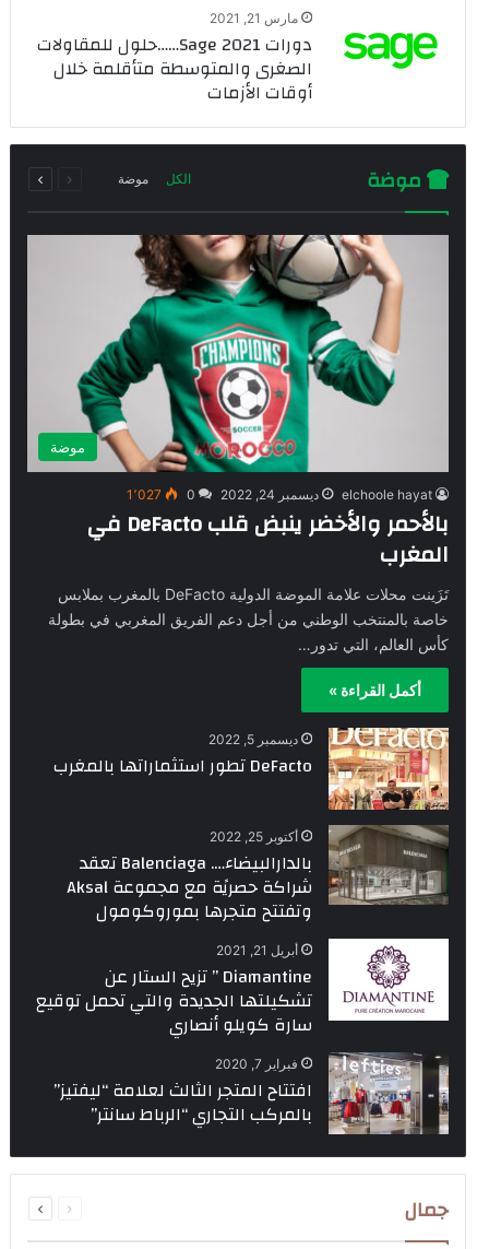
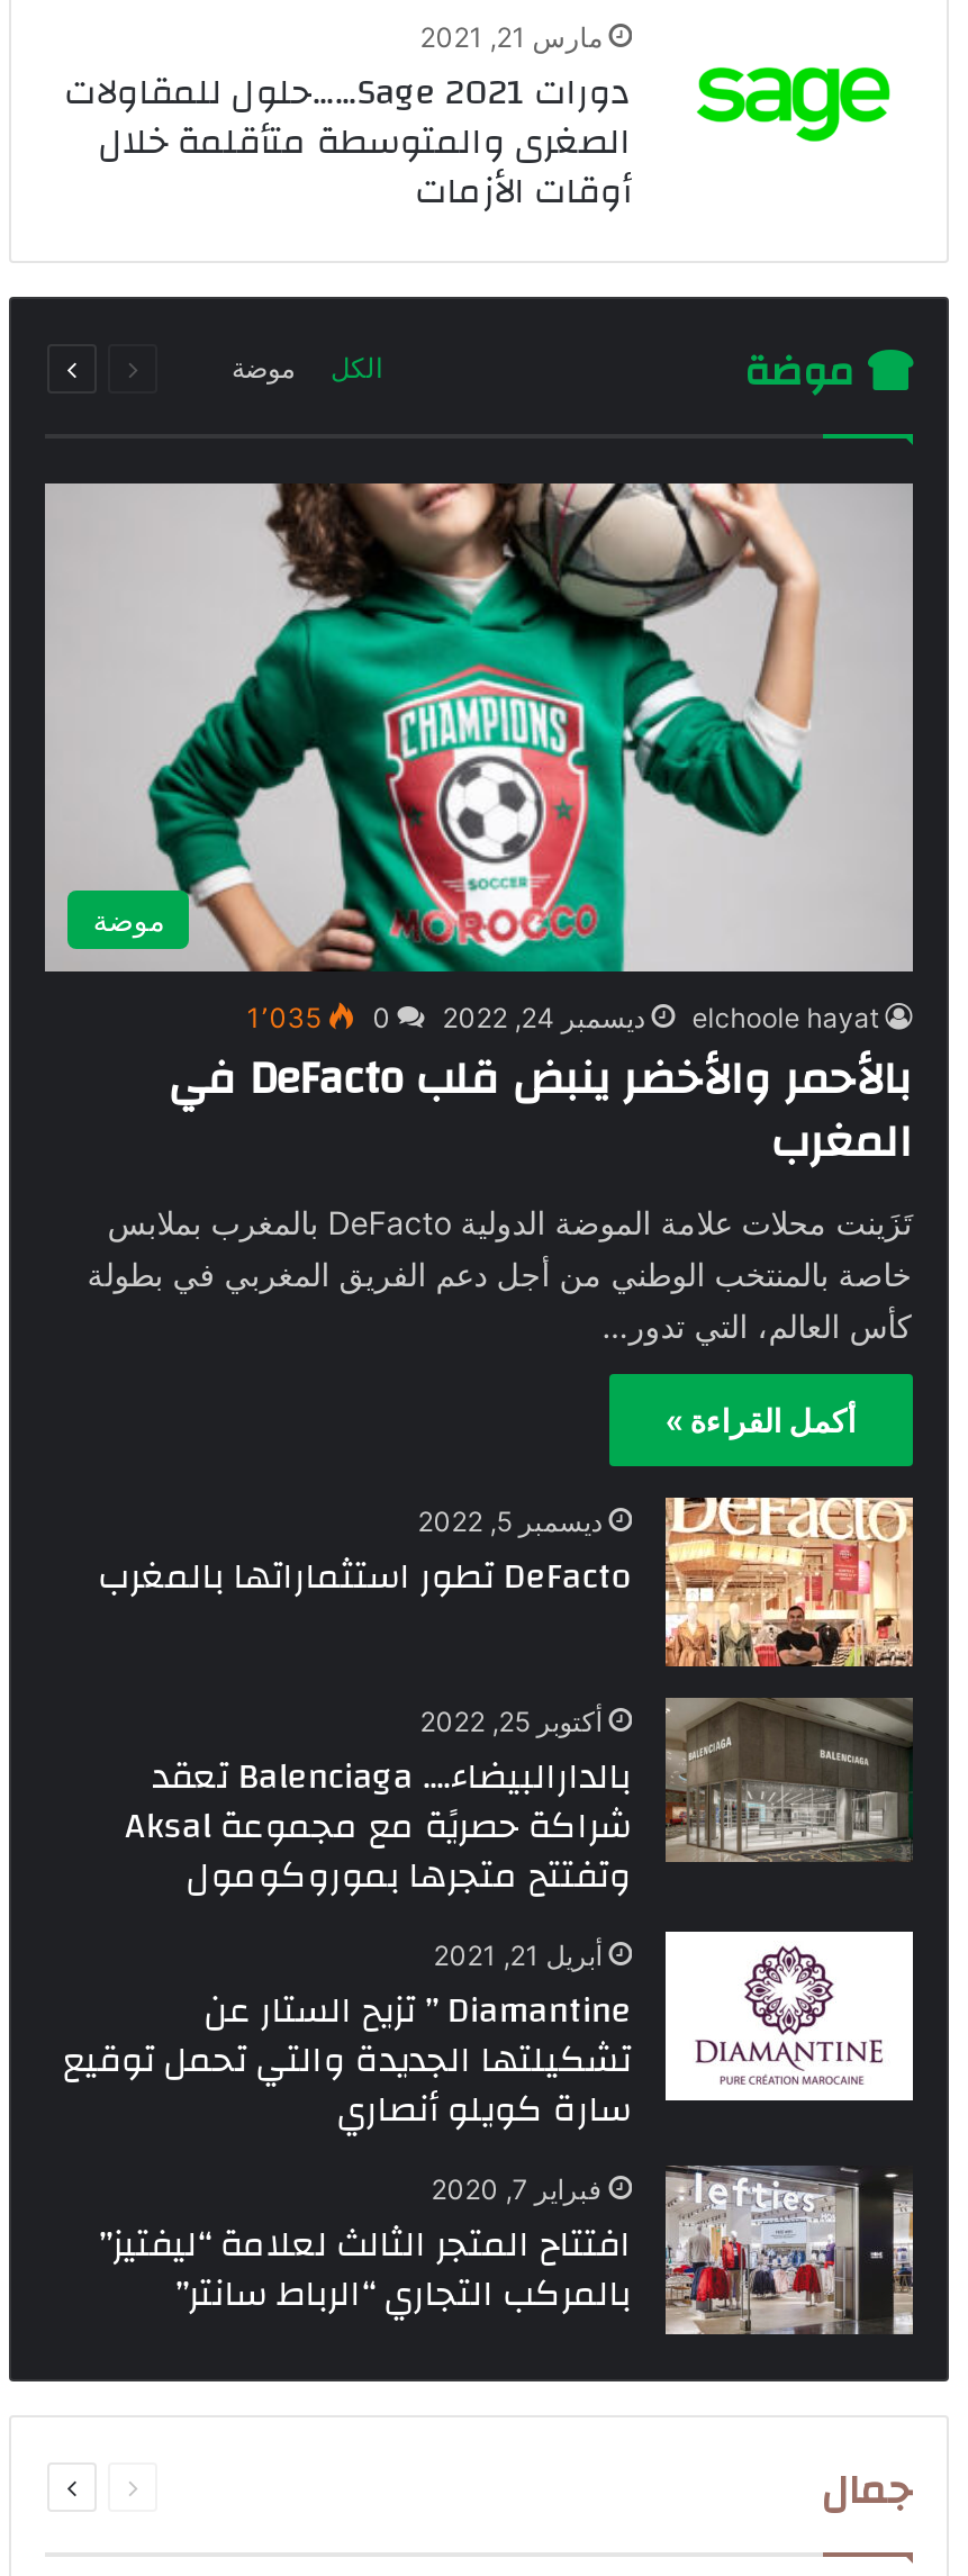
- 1٬027 0
+ 1٬035 0
